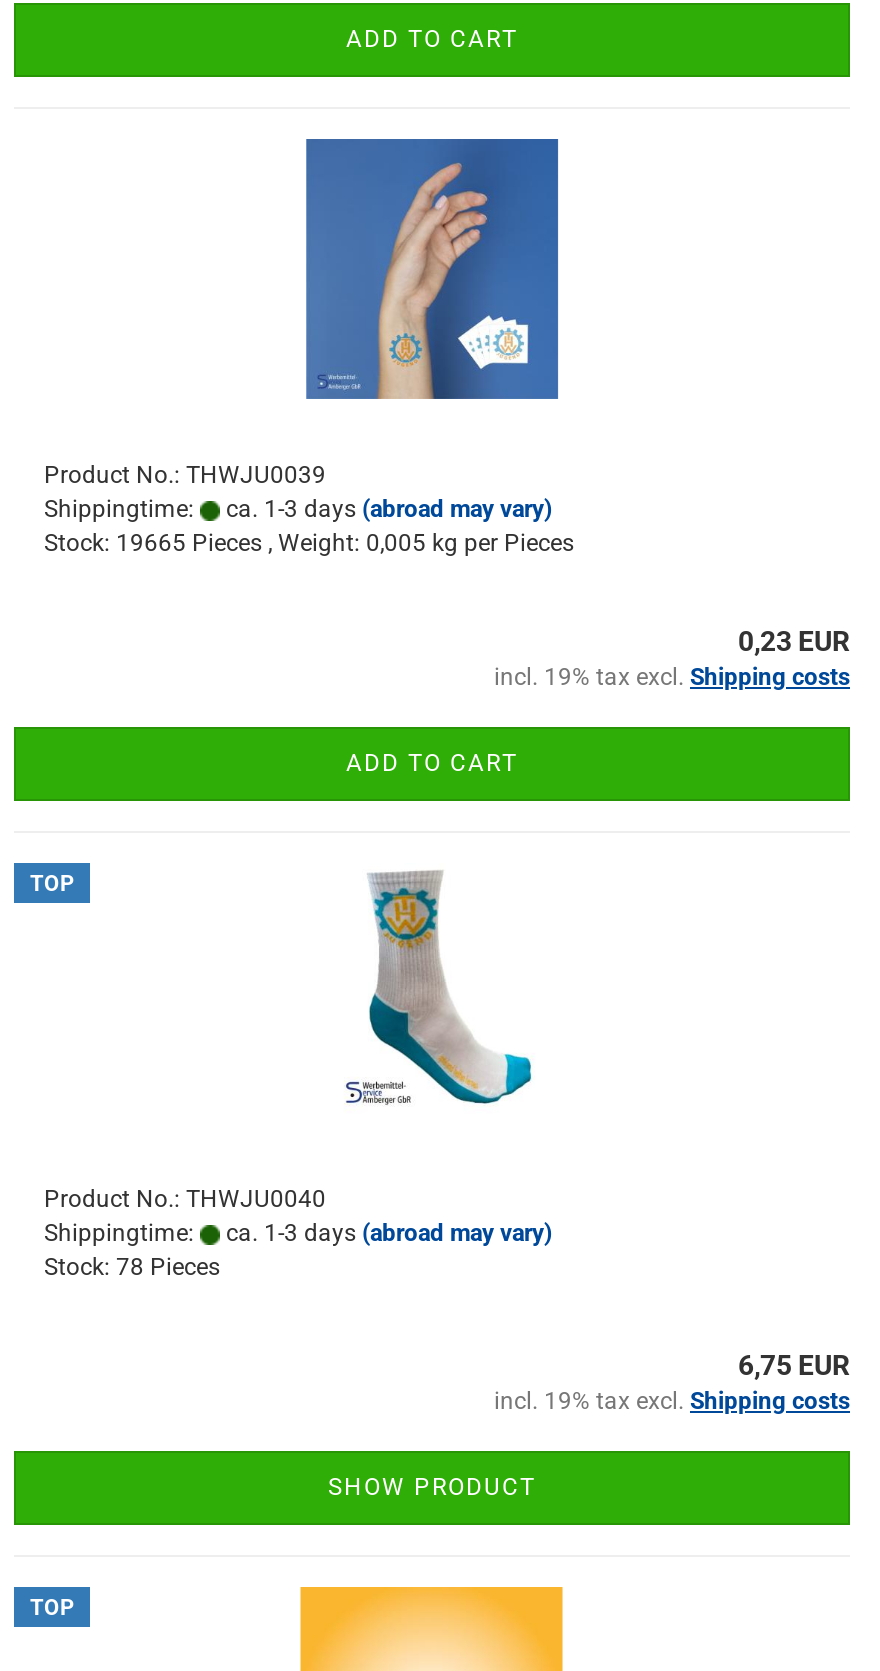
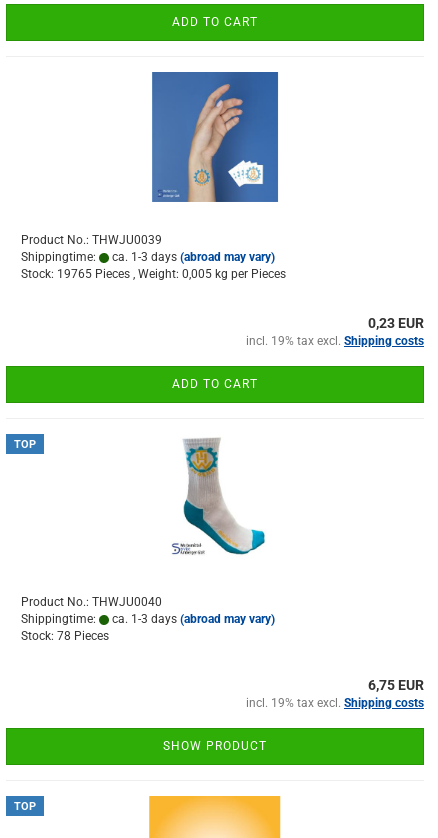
- Stock: 19665 Pieces , Weight: 0,005 kg per Pieces
+ Stock: 19765 Pieces , Weight: 0,005 kg per Pieces
